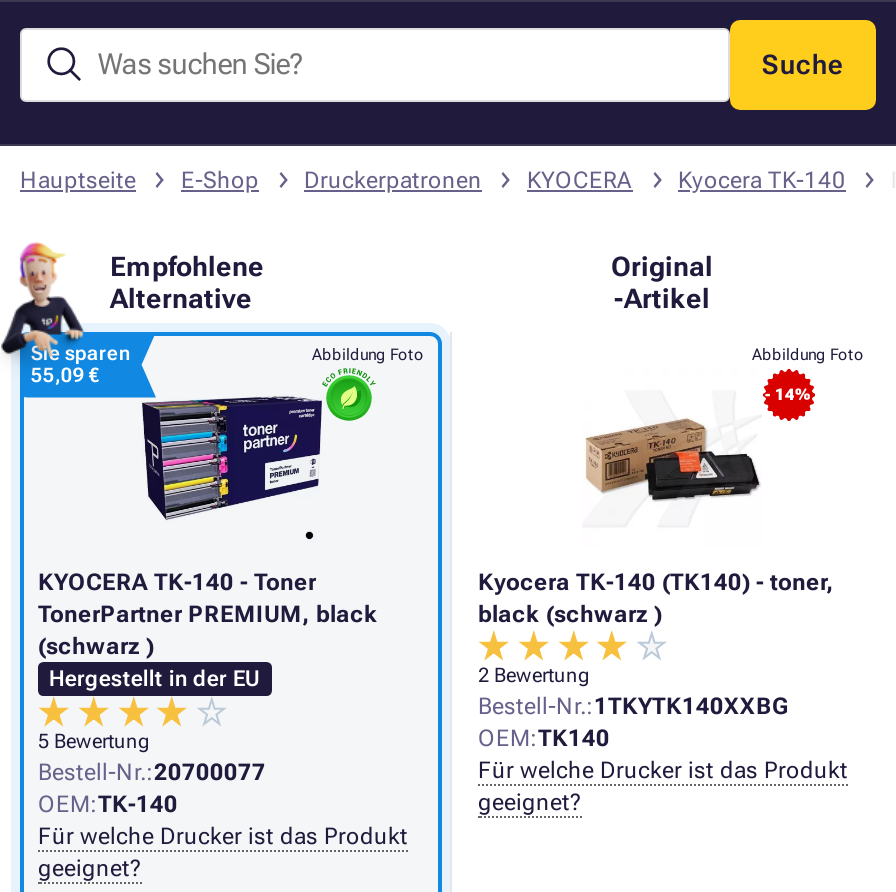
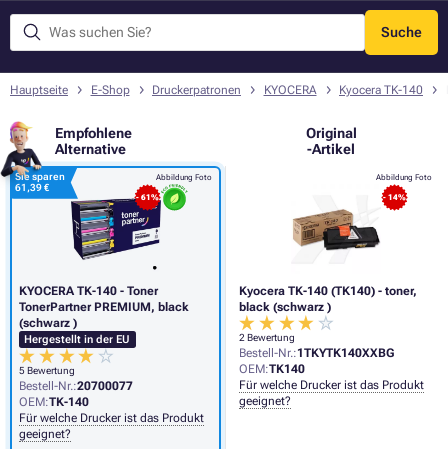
- 55,09 €
+ 61,39 €

+ - 61%
